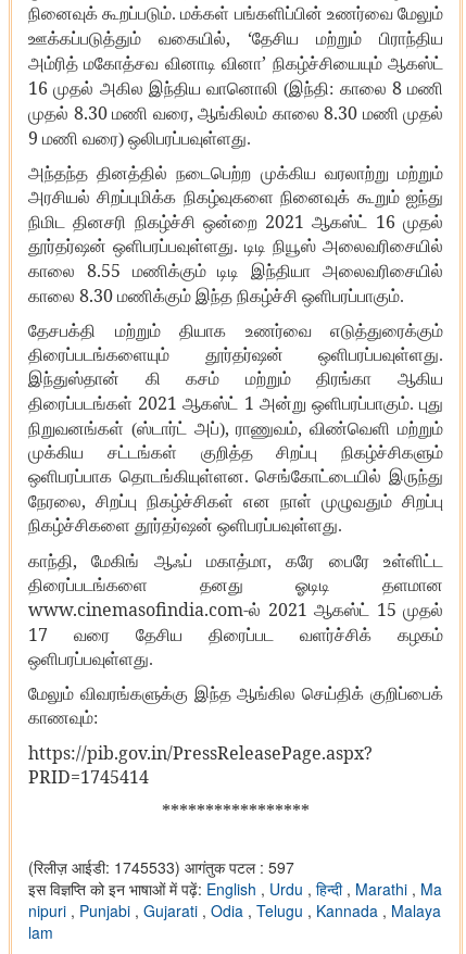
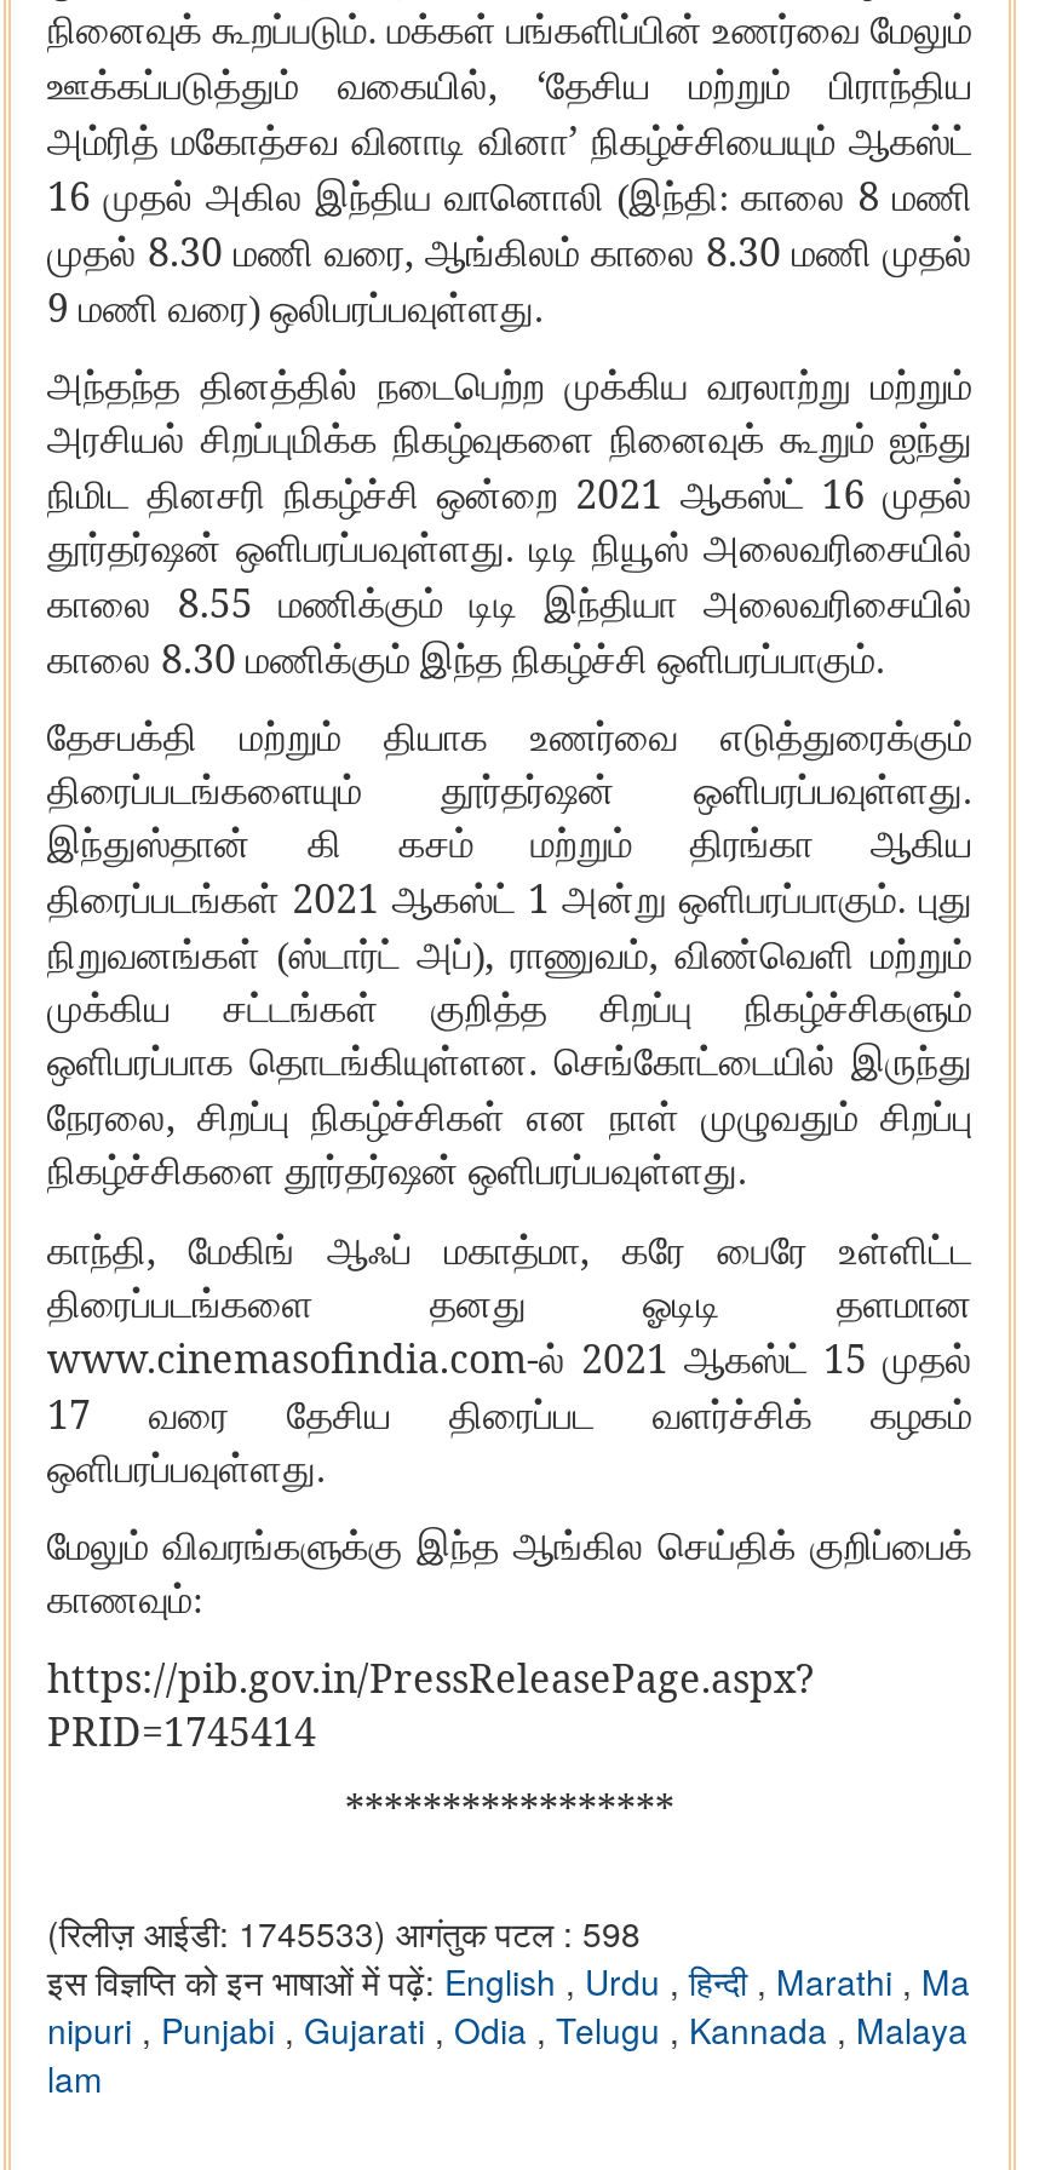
- (रिलीज़ आईडी: 1745533) आगंतुक पटल : 597
+ (रिलीज़ आईडी: 1745533) आगंतुक पटल : 598
